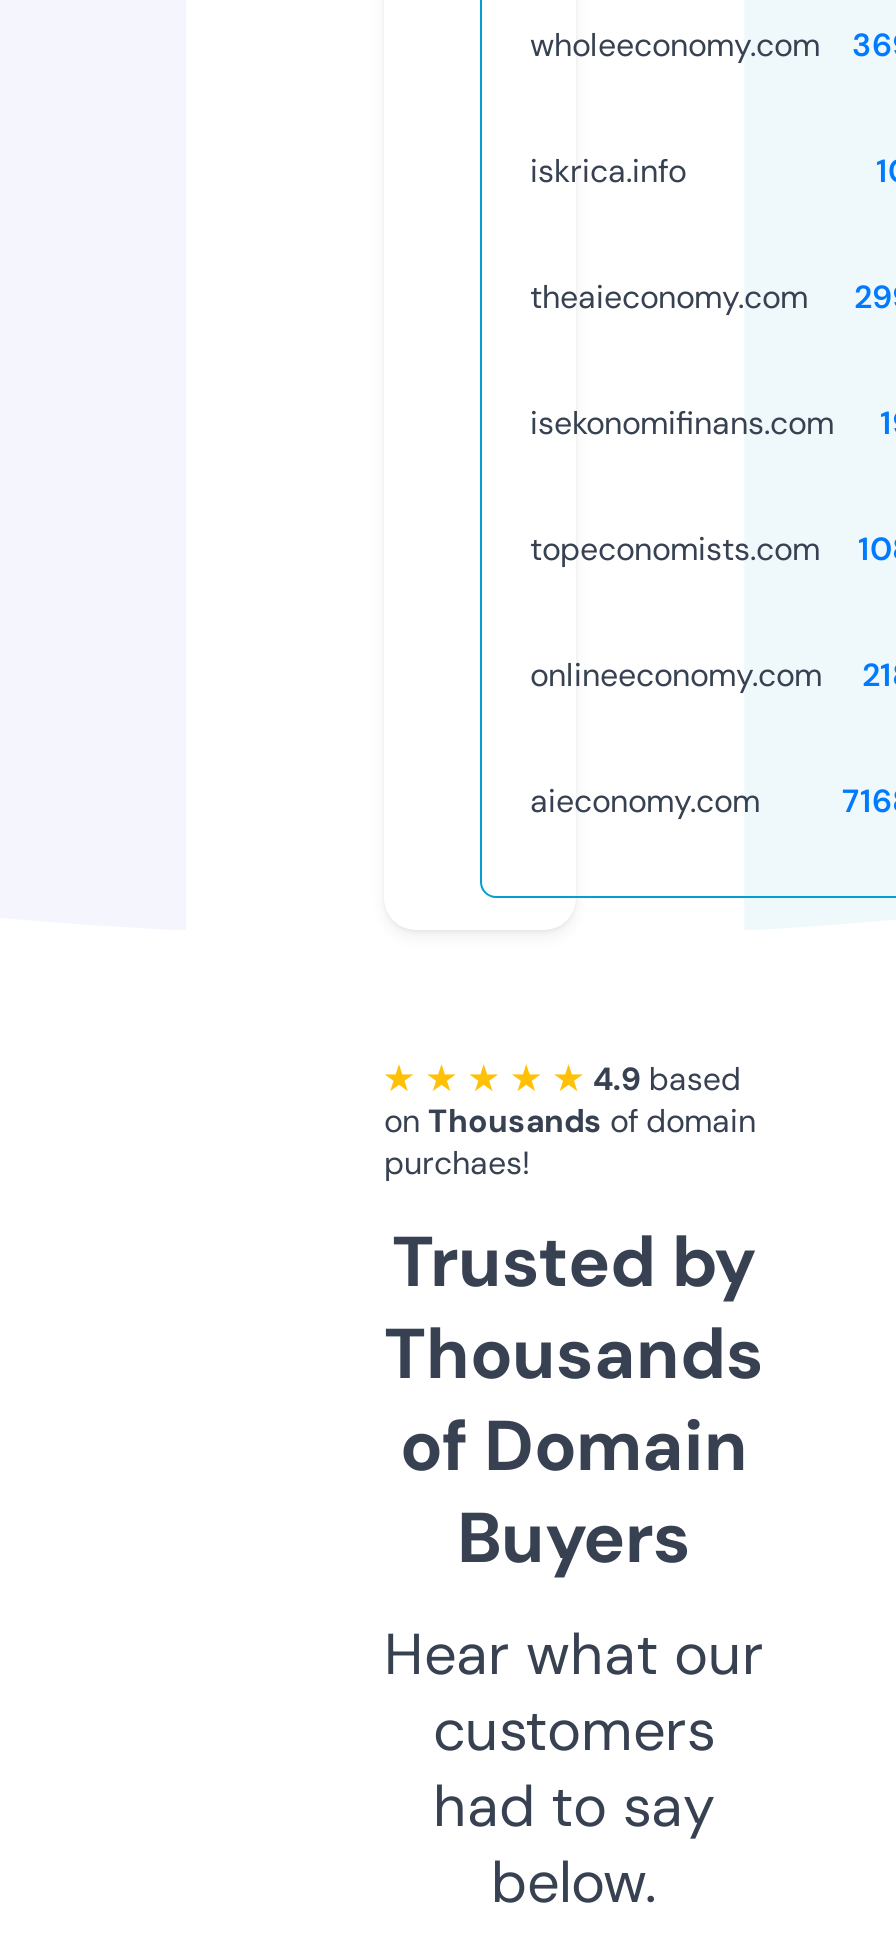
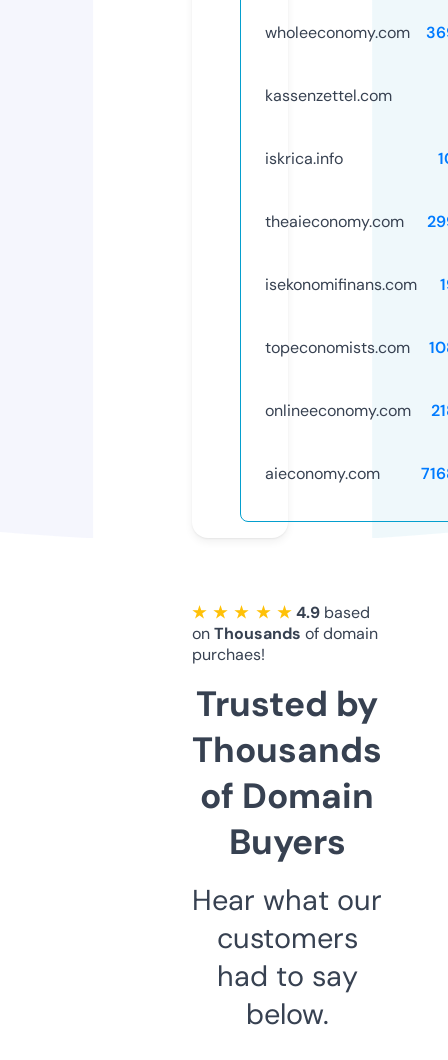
+ kassenzettel.com
